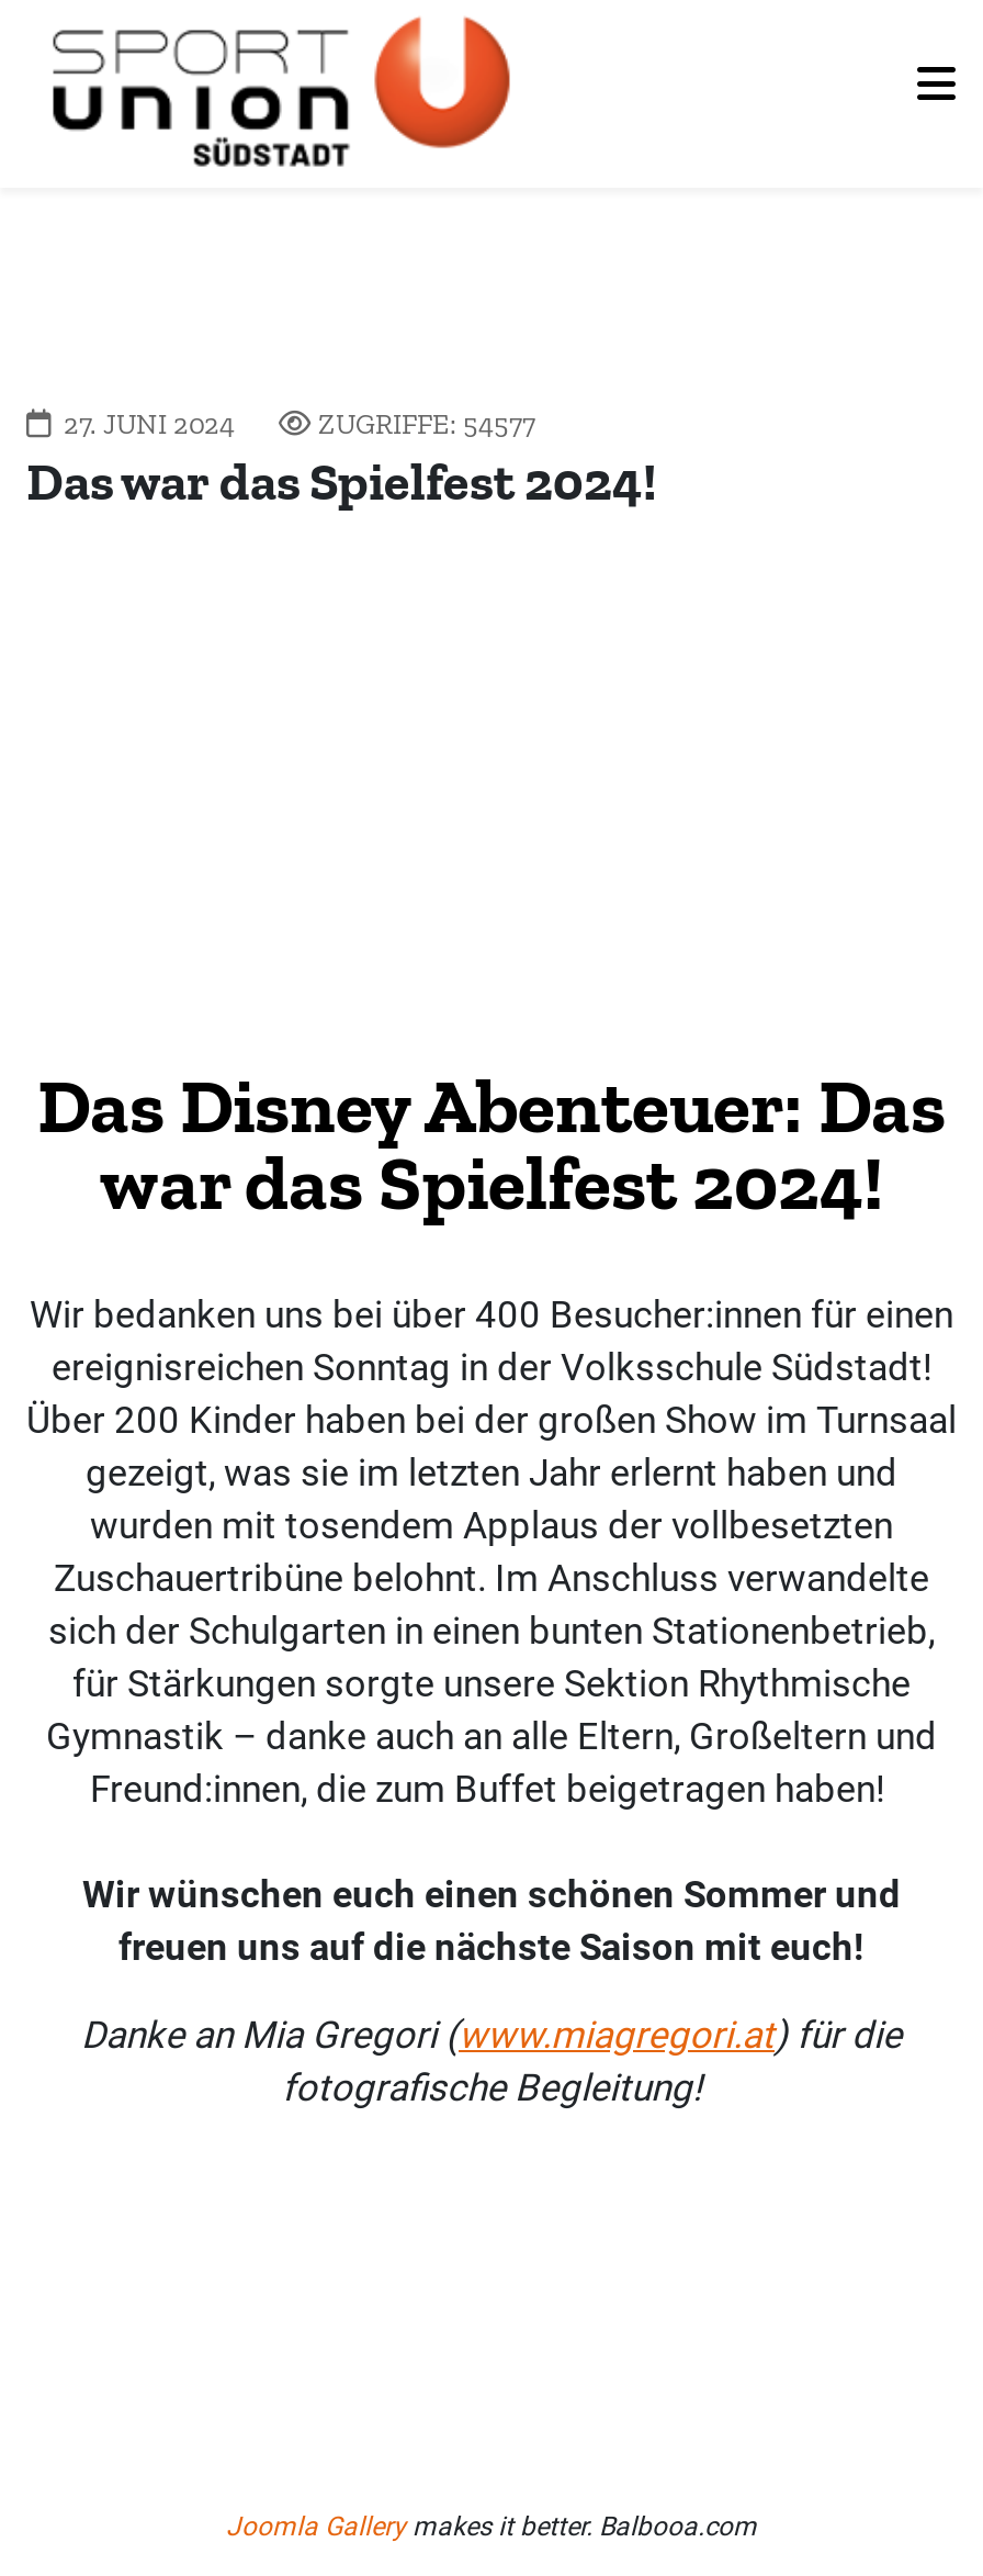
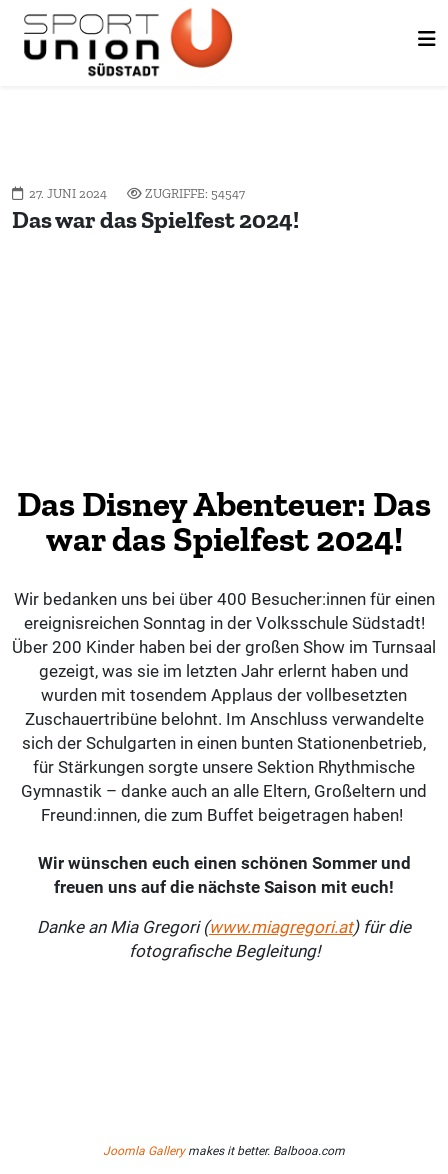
- ZUGRIFFE: 54577
+ ZUGRIFFE: 54547
